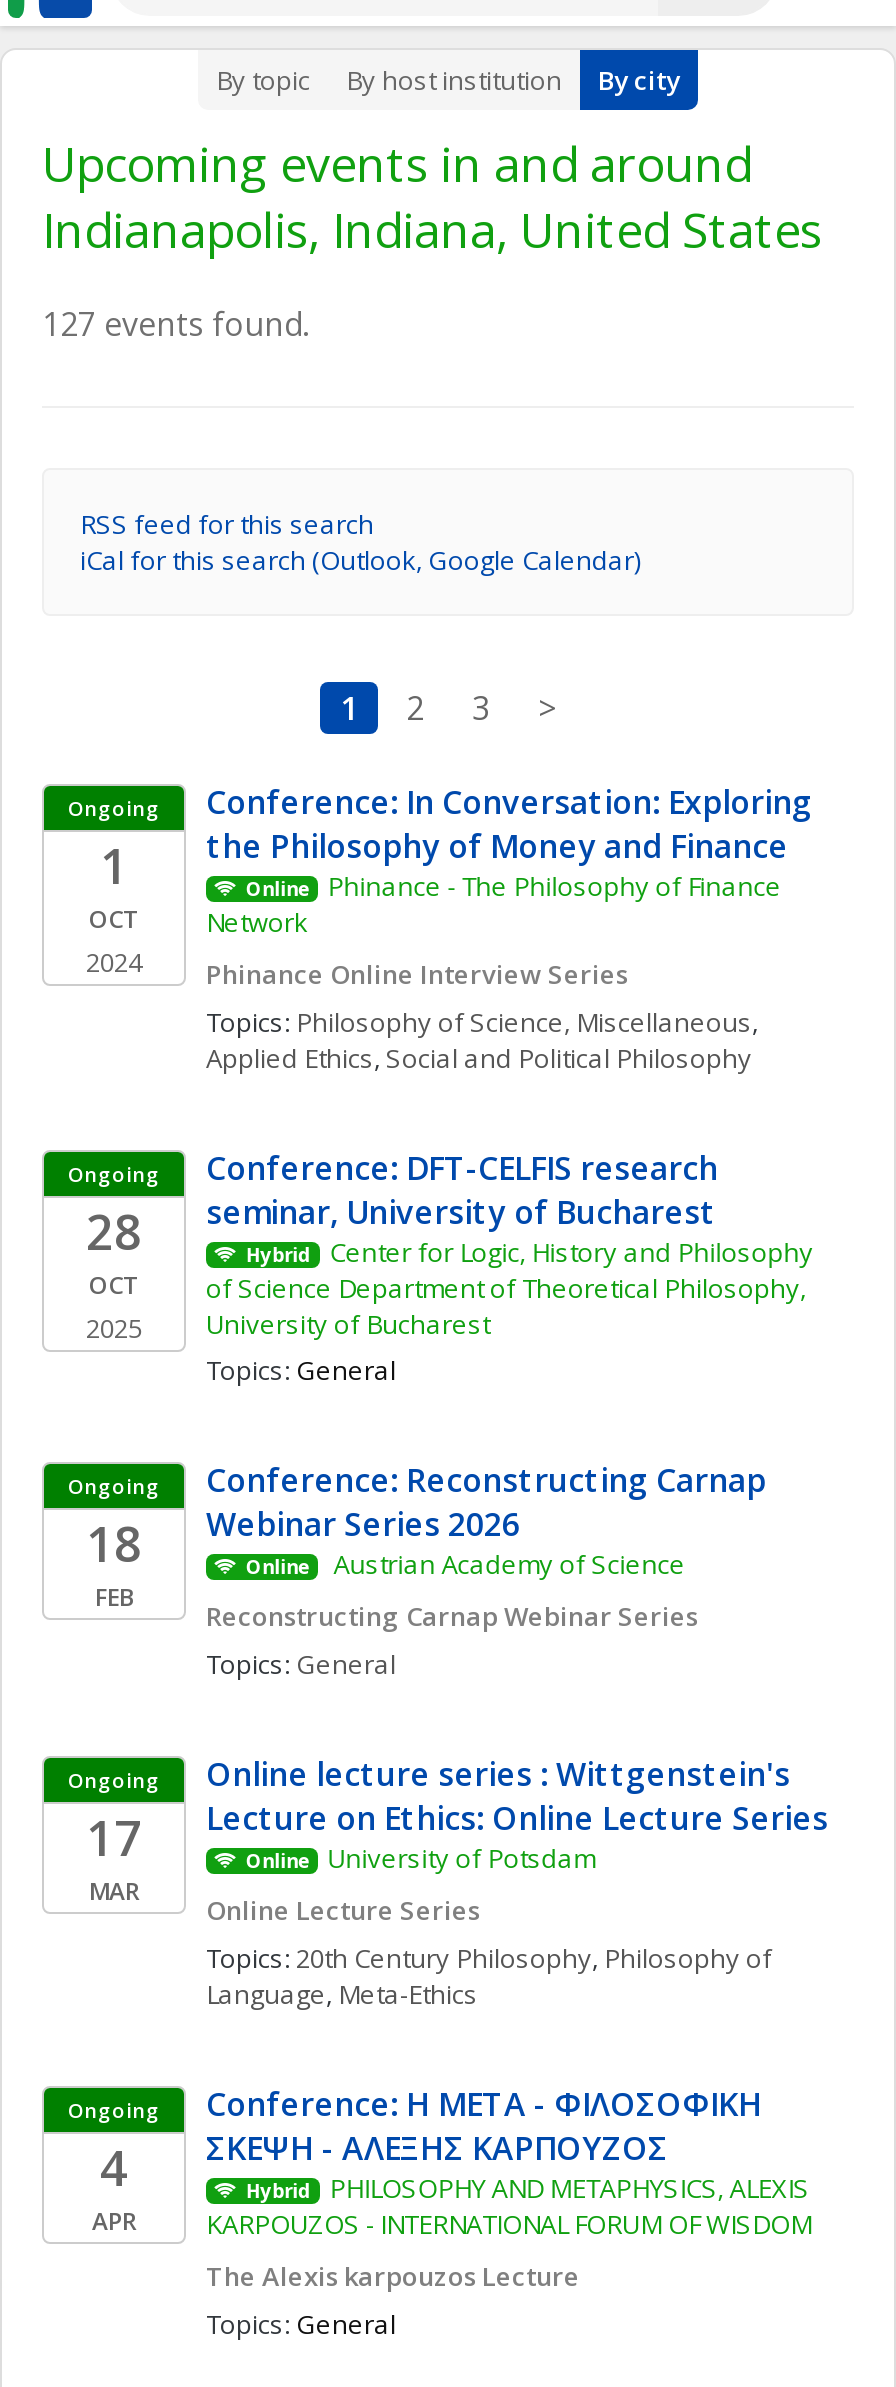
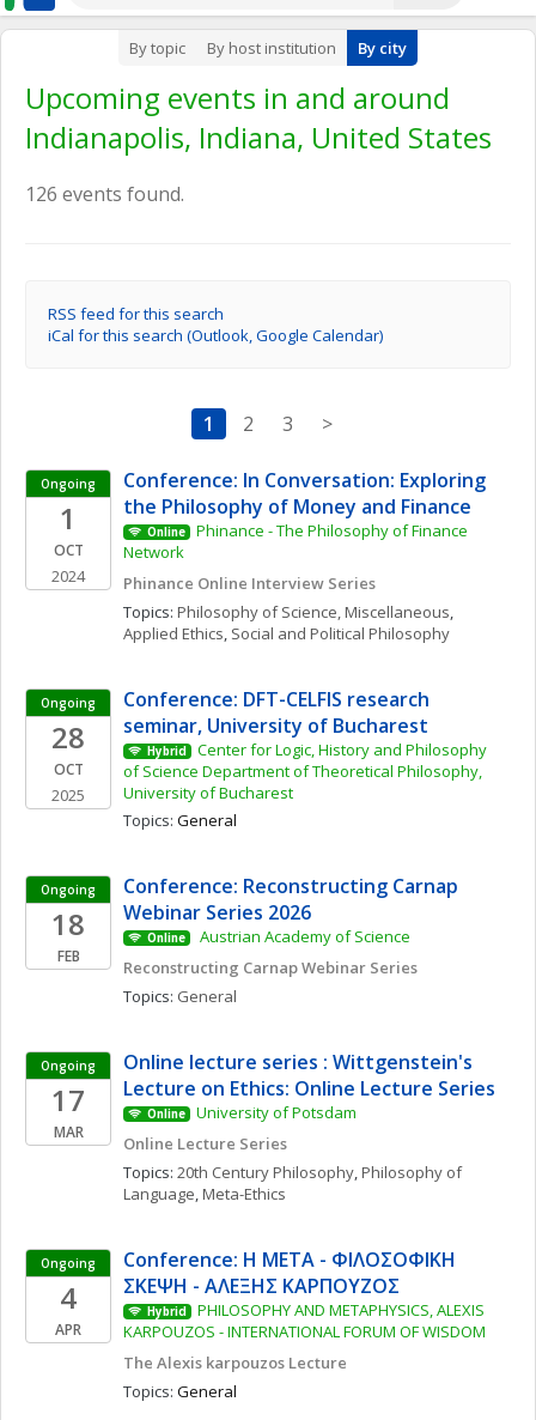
- 127 events found.
+ 126 events found.
